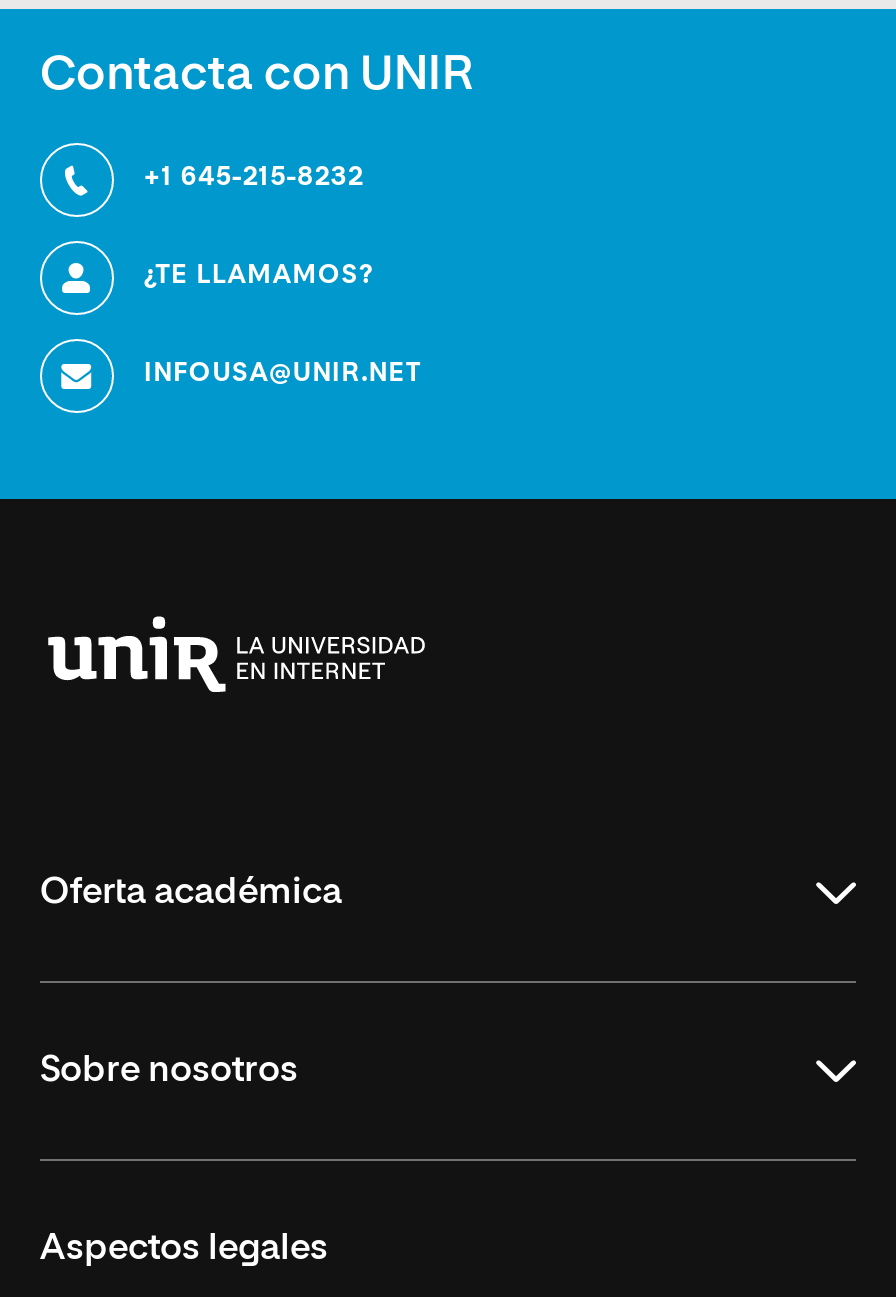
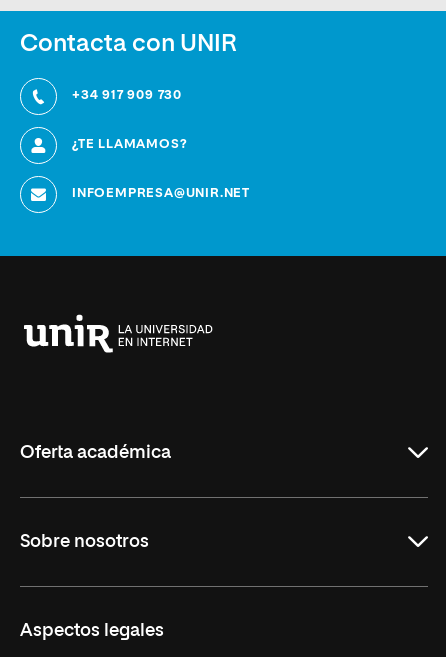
- +1 645-215-8232
+ +34 917 909 730

- INFOUSA@UNIR.NET
+ INFOEMPRESA@UNIR.NET
